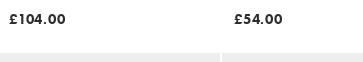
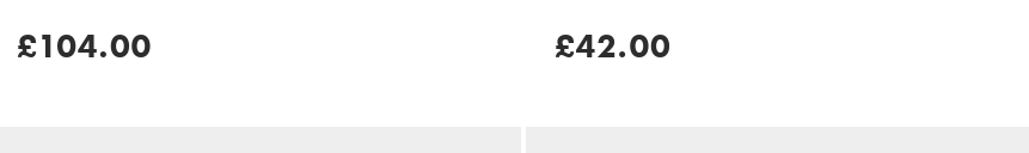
- £54.00
+ £42.00
